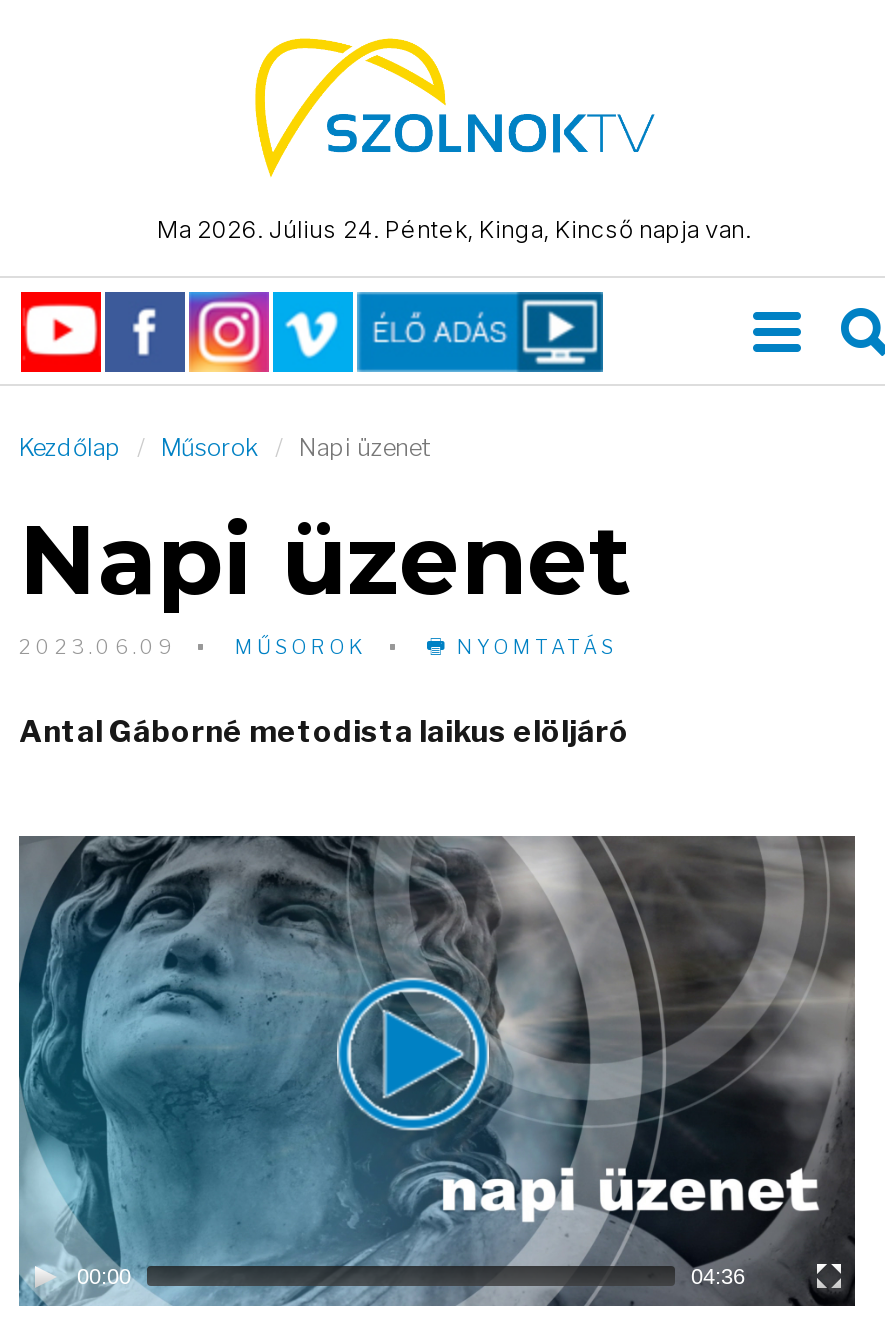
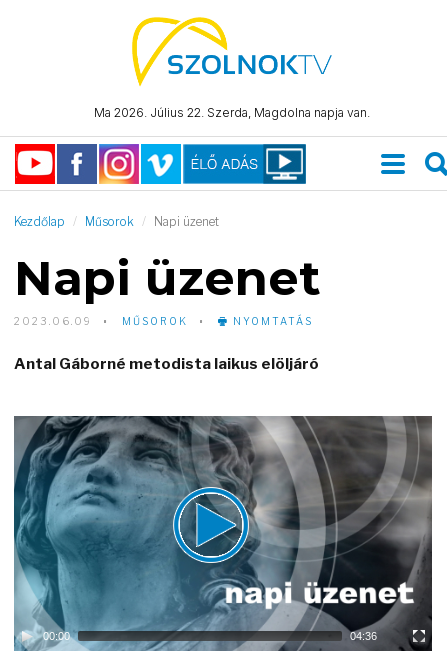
- Ma 2026. Július 24. Péntek, Kinga, Kincső napja van.
+ Ma 2026. Július 22. Szerda, Magdolna napja van.
